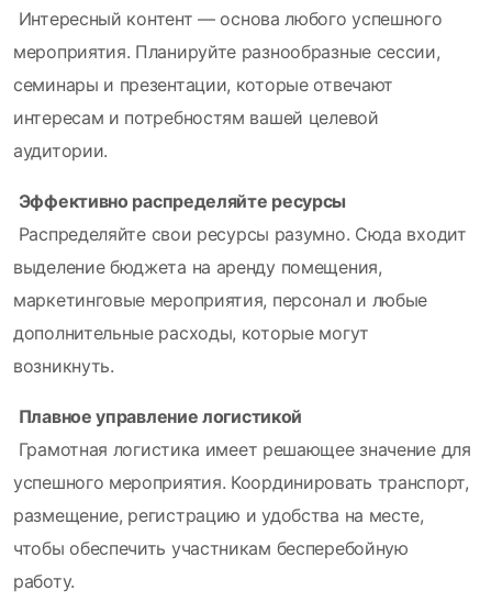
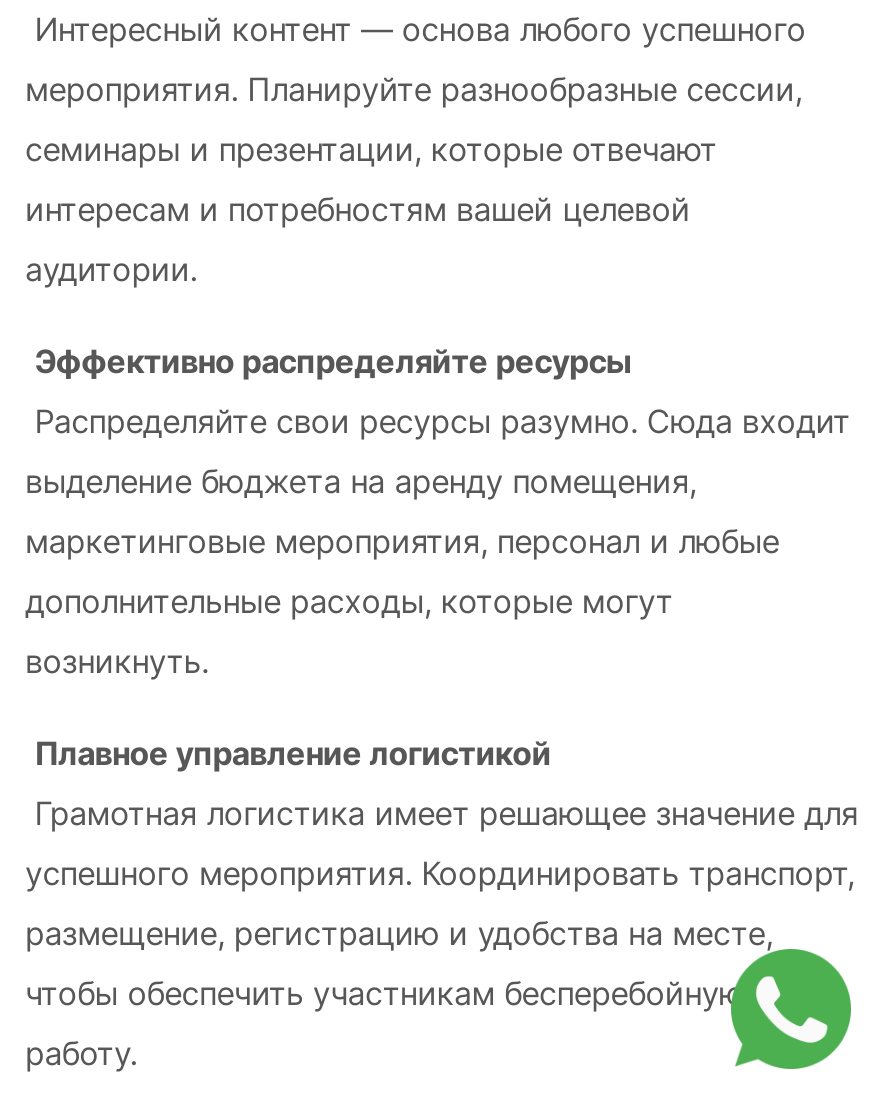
+ [image]
